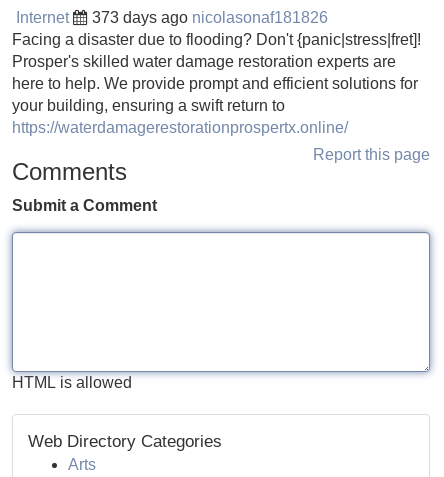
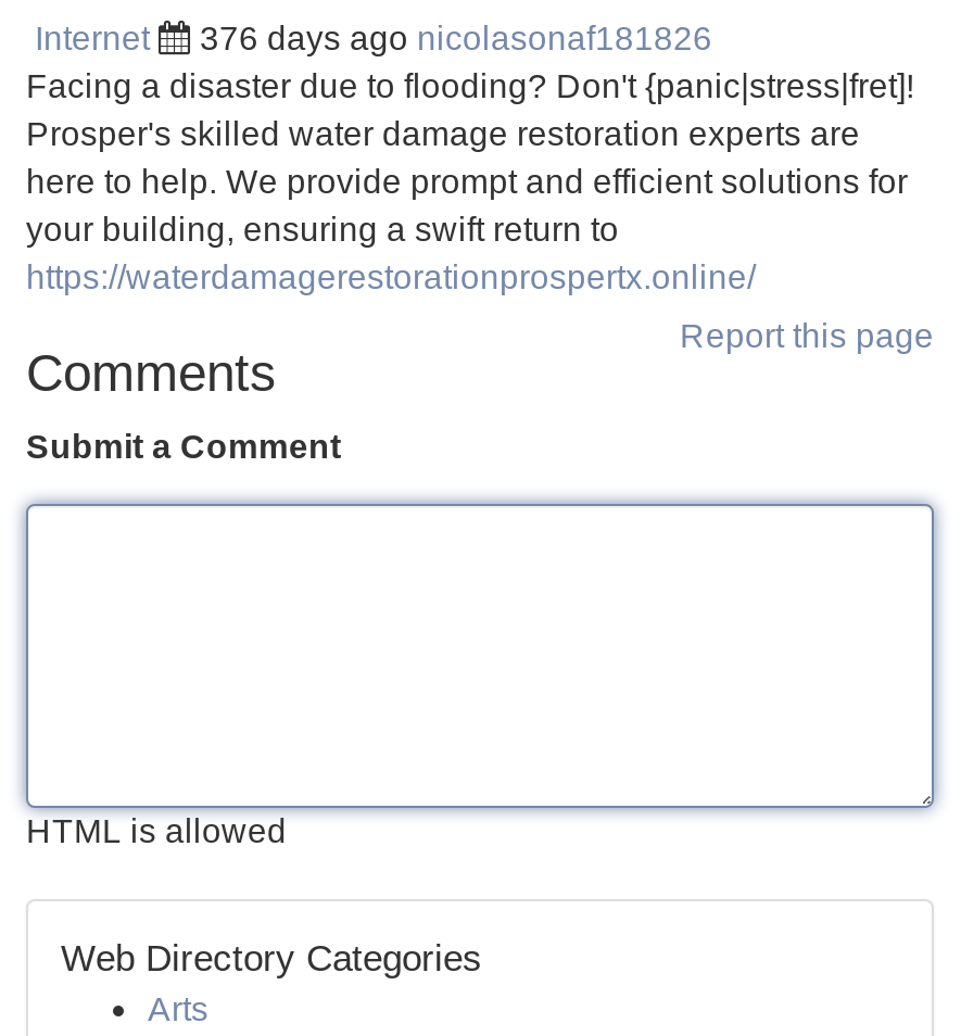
- 373 days ago nicolasonaf181826
+ 376 days ago nicolasonaf181826
